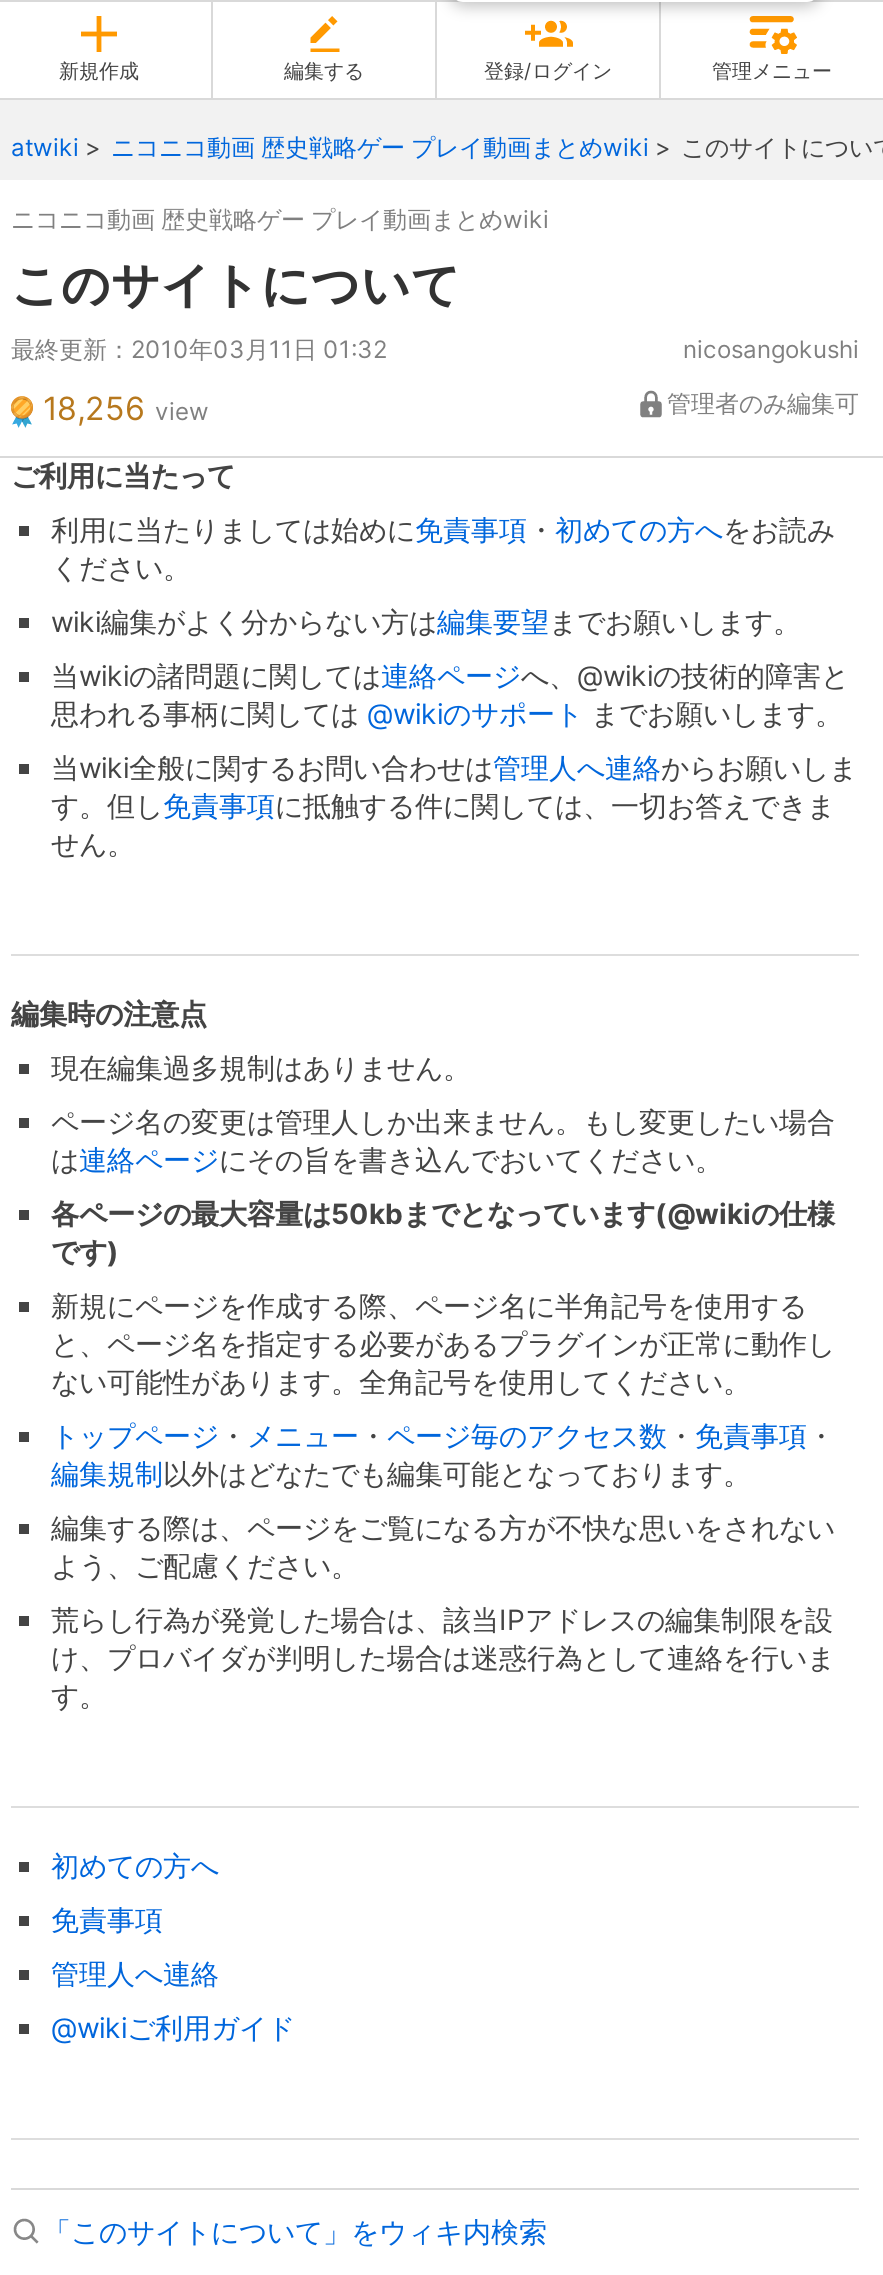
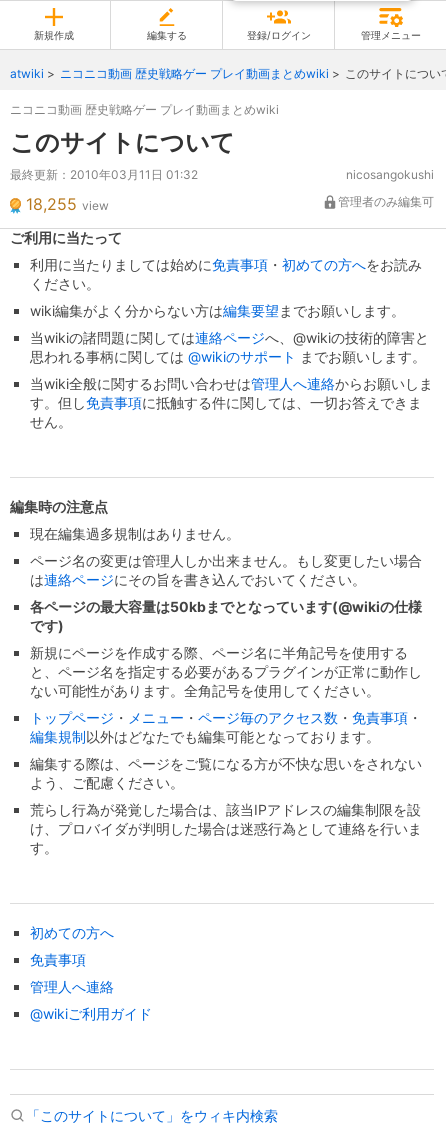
- 18,256 view
+ 18,255 view
